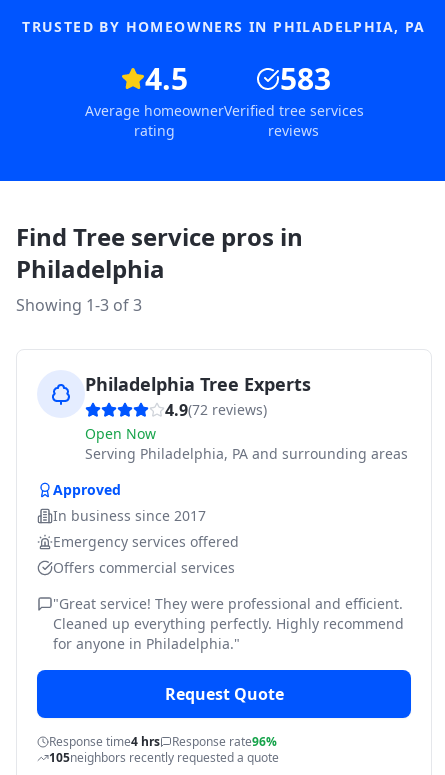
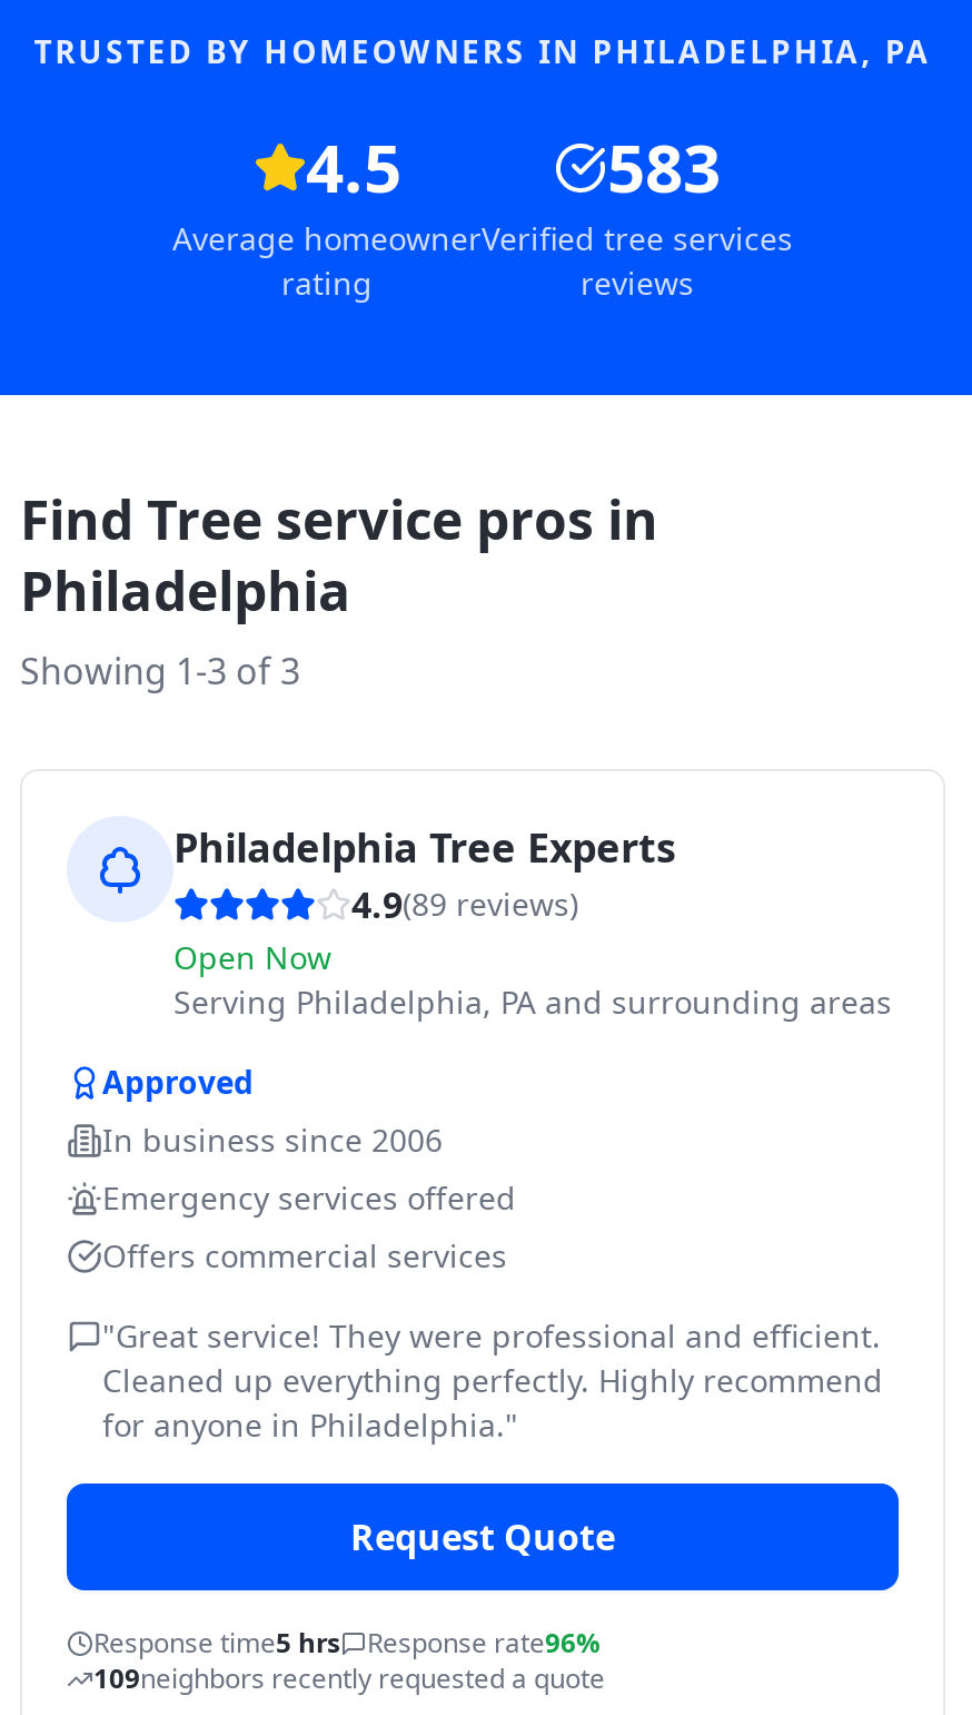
- 4.9(72 reviews)
+ 4.9(89 reviews)

- In business since 2017
+ In business since 2006

- Response time4 hrs
+ Response time5 hrs

- 105neighbors recently requested a quote
+ 109neighbors recently requested a quote
